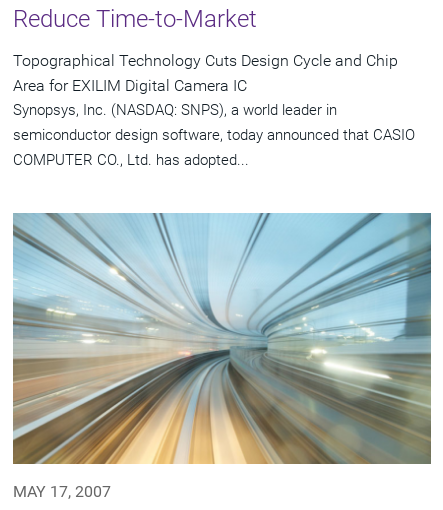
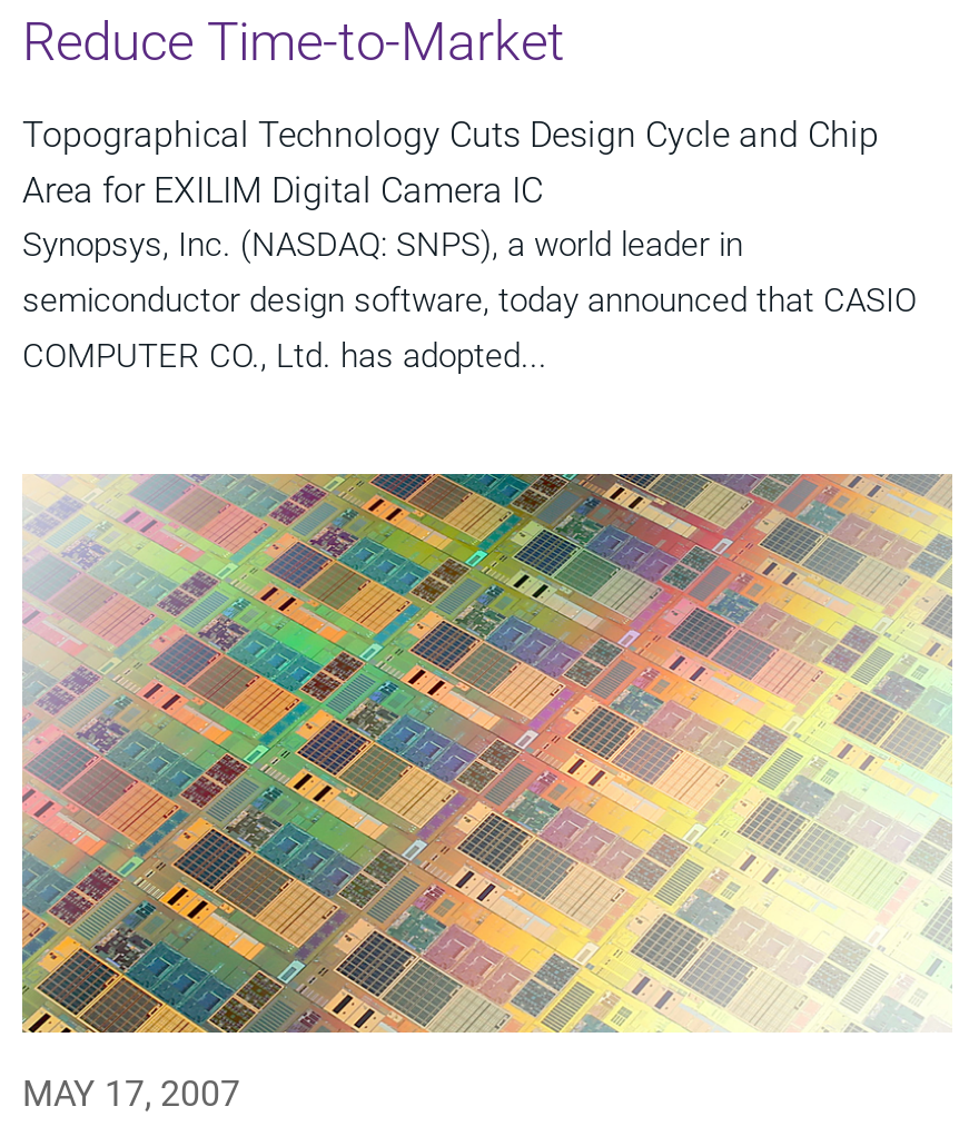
- [image]
+ [image]
